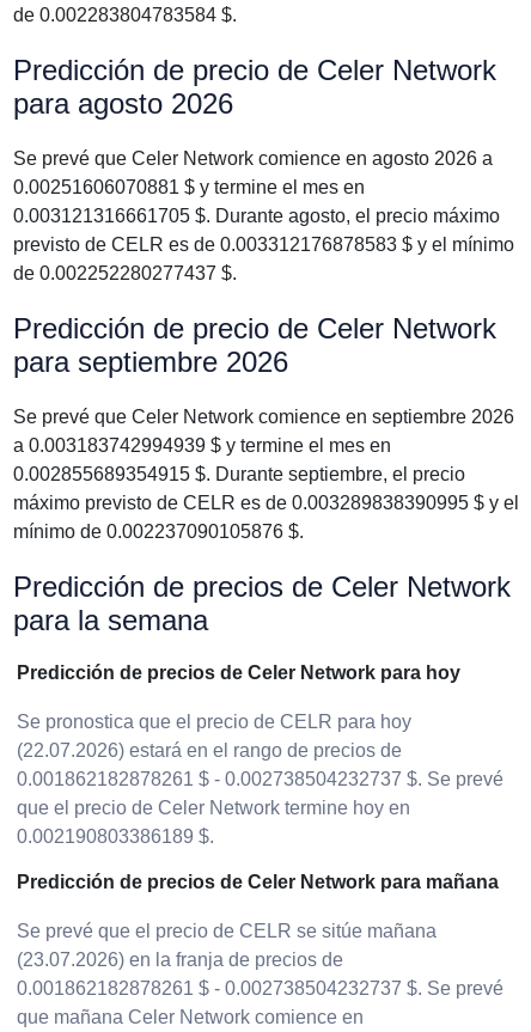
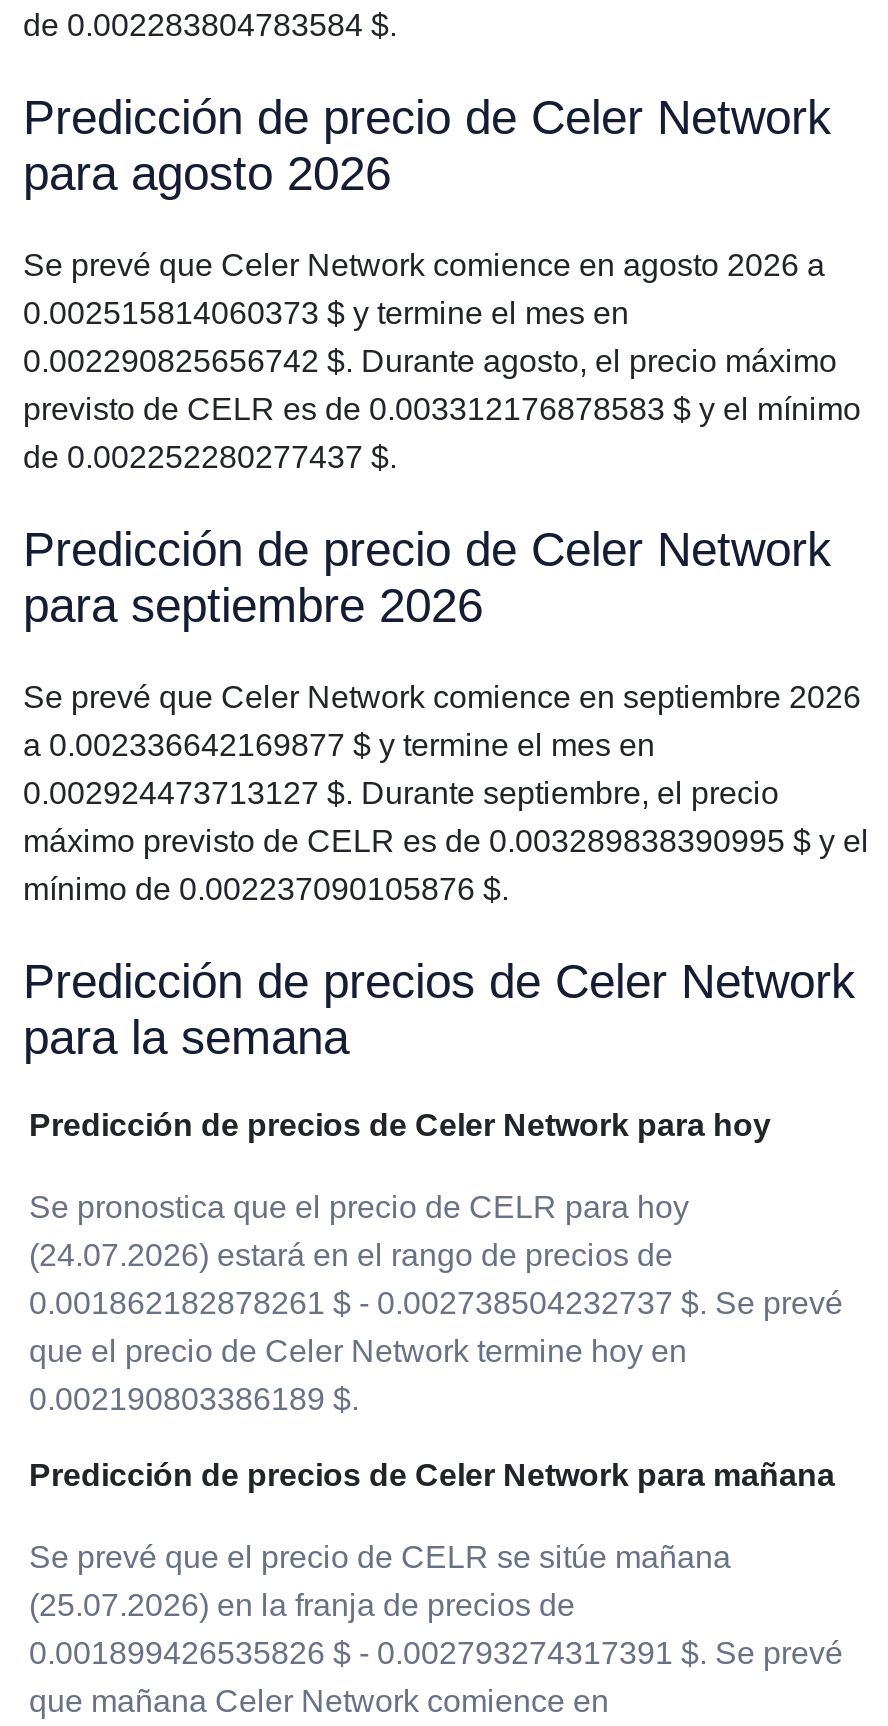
- 0.00251606070881 $ y termine el mes en
+ 0.002515814060373 $ y termine el mes en

- 0.003121316661705 $. Durante agosto, el precio máximo
+ 0.002290825656742 $. Durante agosto, el precio máximo

- a 0.003183742994939 $ y termine el mes en
+ a 0.002336642169877 $ y termine el mes en

- 0.002855689354915 $. Durante septiembre, el precio
+ 0.002924473713127 $. Durante septiembre, el precio

- (22.07.2026) estará en el rango de precios de
+ (24.07.2026) estará en el rango de precios de

- (23.07.2026) en la franja de precios de
+ (25.07.2026) en la franja de precios de

- 0.001862182878261 $ - 0.002738504232737 $. Se prevé
+ 0.001899426535826 $ - 0.002793274317391 $. Se prevé
